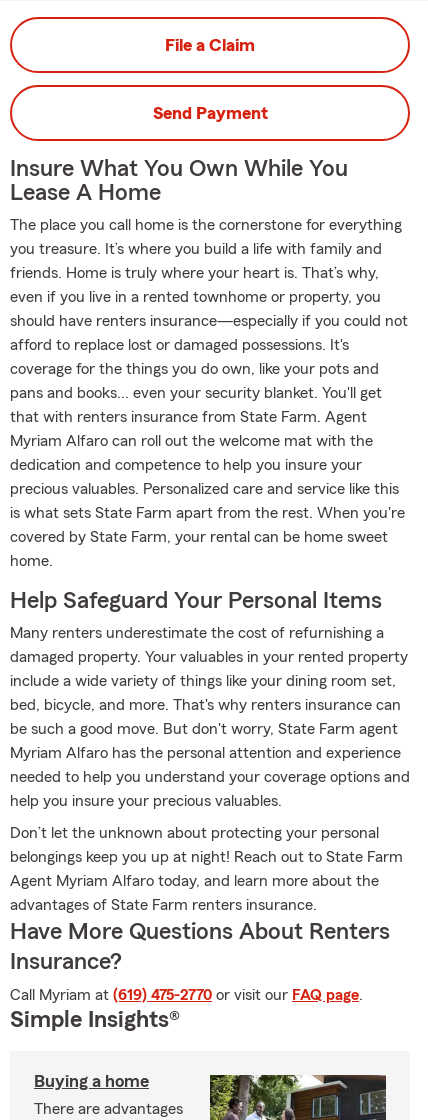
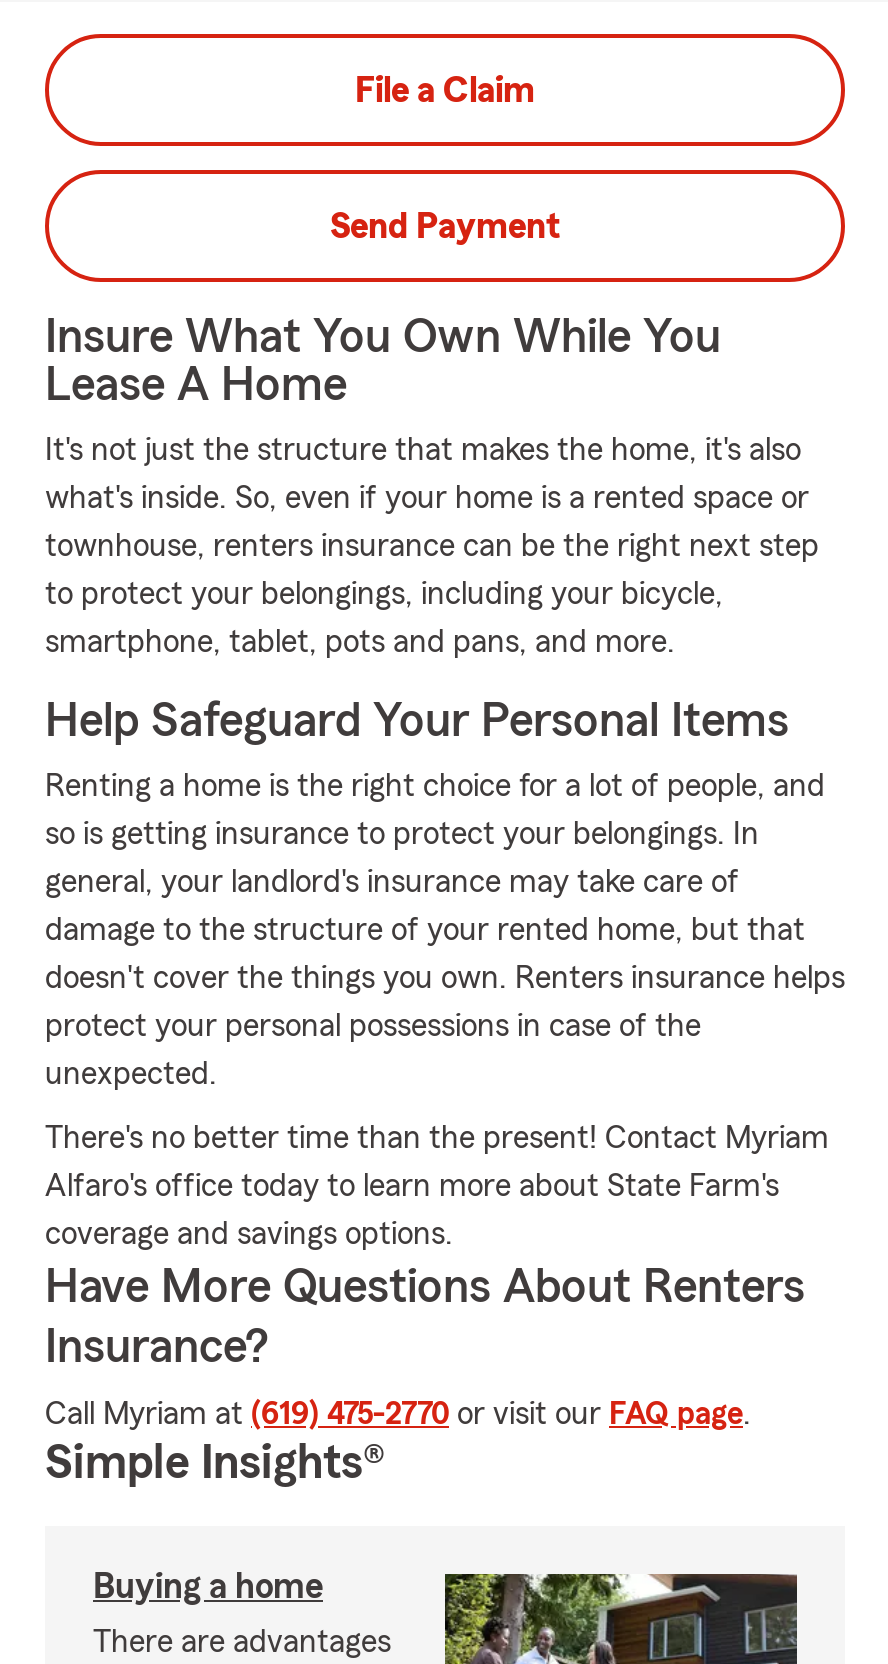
- The place you call home is the cornerstone for everything
- you treasure. It’s where you build a life with family and
- friends. Home is truly where your heart is. That’s why,
- even if you live in a rented townhome or property, you
- should have renters insurance—especially if you could not
- afford to replace lost or damaged possessions. It's
- coverage for the things you do own, like your pots and
- pans and books... even your security blanket. You'll get
- that with renters insurance from State Farm. Agent
- Myriam Alfaro can roll out the welcome mat with the
- dedication and competence to help you insure your
- precious valuables. Personalized care and service like this
- is what sets State Farm apart from the rest. When you're
- covered by State Farm, your rental can be home sweet
- home.
+ It's not just the structure that makes the home, it's also
+ what's inside. So, even if your home is a rented space or
+ townhouse, renters insurance can be the right next step
+ to protect your belongings, including your bicycle,
+ smartphone, tablet, pots and pans, and more.

- Many renters underestimate the cost of refurnishing a
- damaged property. Your valuables in your rented property
- include a wide variety of things like your dining room set,
- bed, bicycle, and more. That's why renters insurance can
- be such a good move. But don't worry, State Farm agent
- Myriam Alfaro has the personal attention and experience
- needed to help you understand your coverage options and
- help you insure your precious valuables.
- Don’t let the unknown about protecting your personal
- belongings keep you up at night! Reach out to State Farm
- Agent Myriam Alfaro today, and learn more about the
- advantages of State Farm renters insurance.
+ Renting a home is the right choice for a lot of people, and
+ so is getting insurance to protect your belongings. In
+ general, your landlord's insurance may take care of
+ damage to the structure of your rented home, but that
+ doesn't cover the things you own. Renters insurance helps
+ protect your personal possessions in case of the
+ unexpected.
+ There's no better time than the present! Contact Myriam
+ Alfaro's office today to learn more about State Farm's
+ coverage and savings options.
